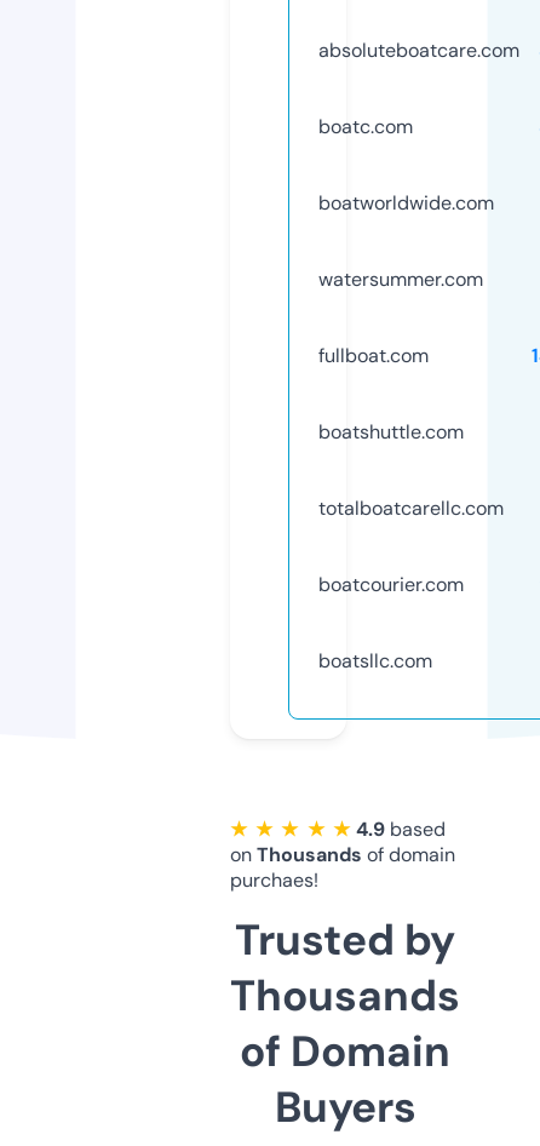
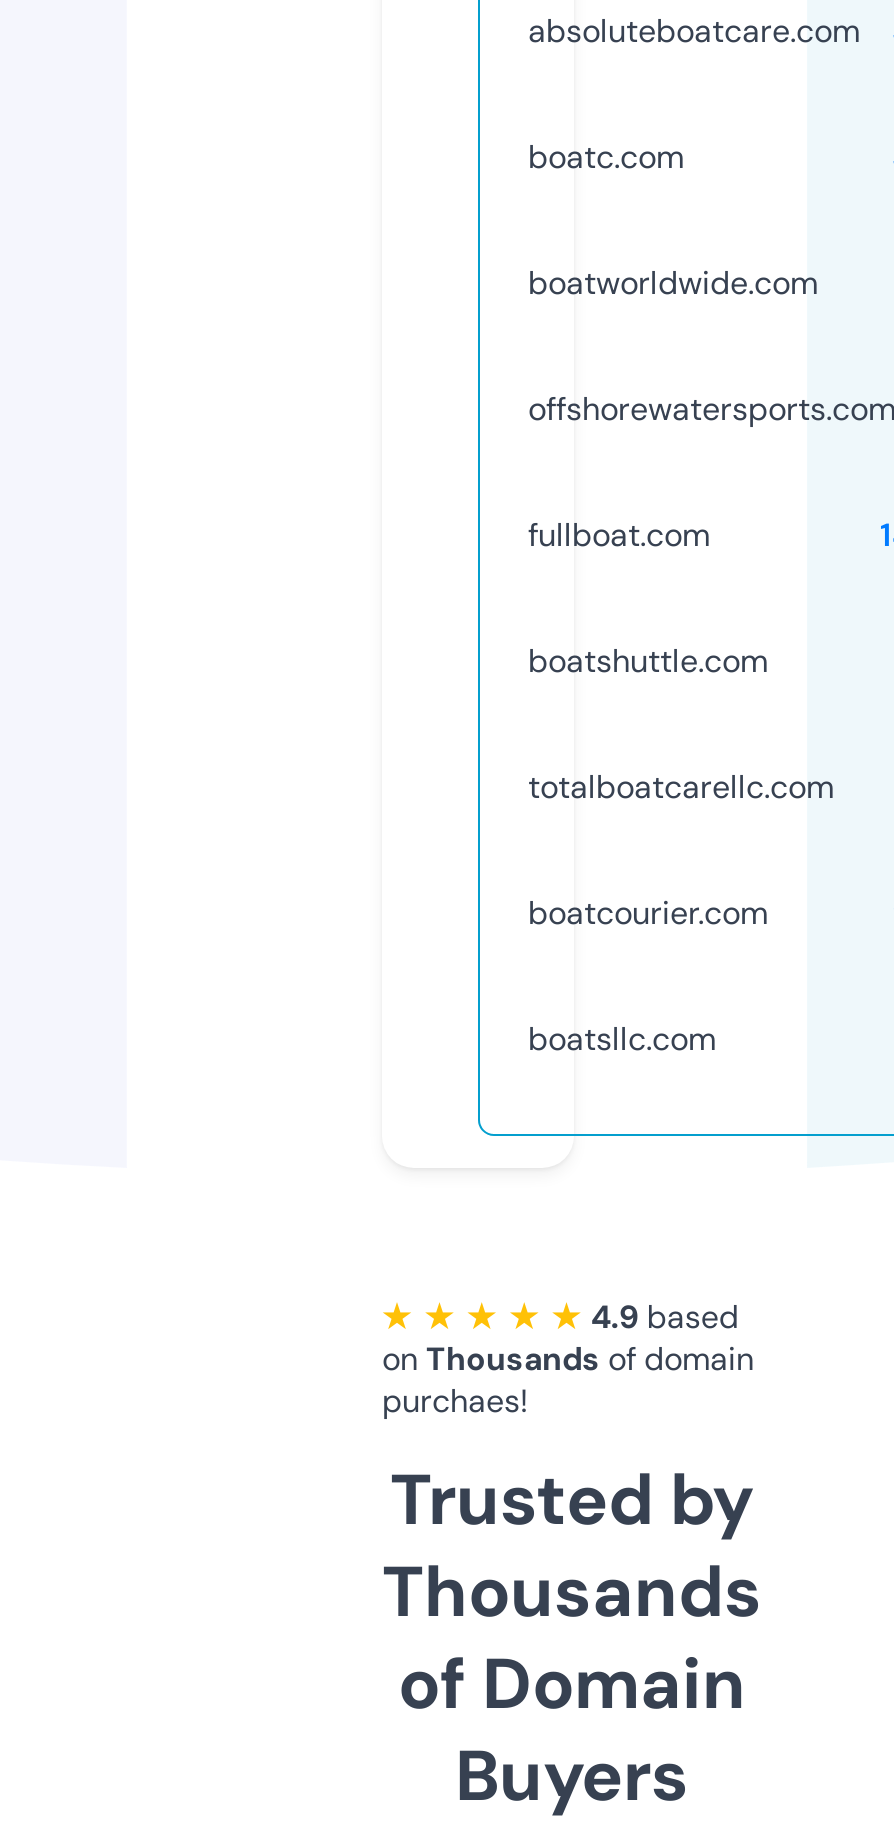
- watersummer.com
+ offshorewatersports.com
